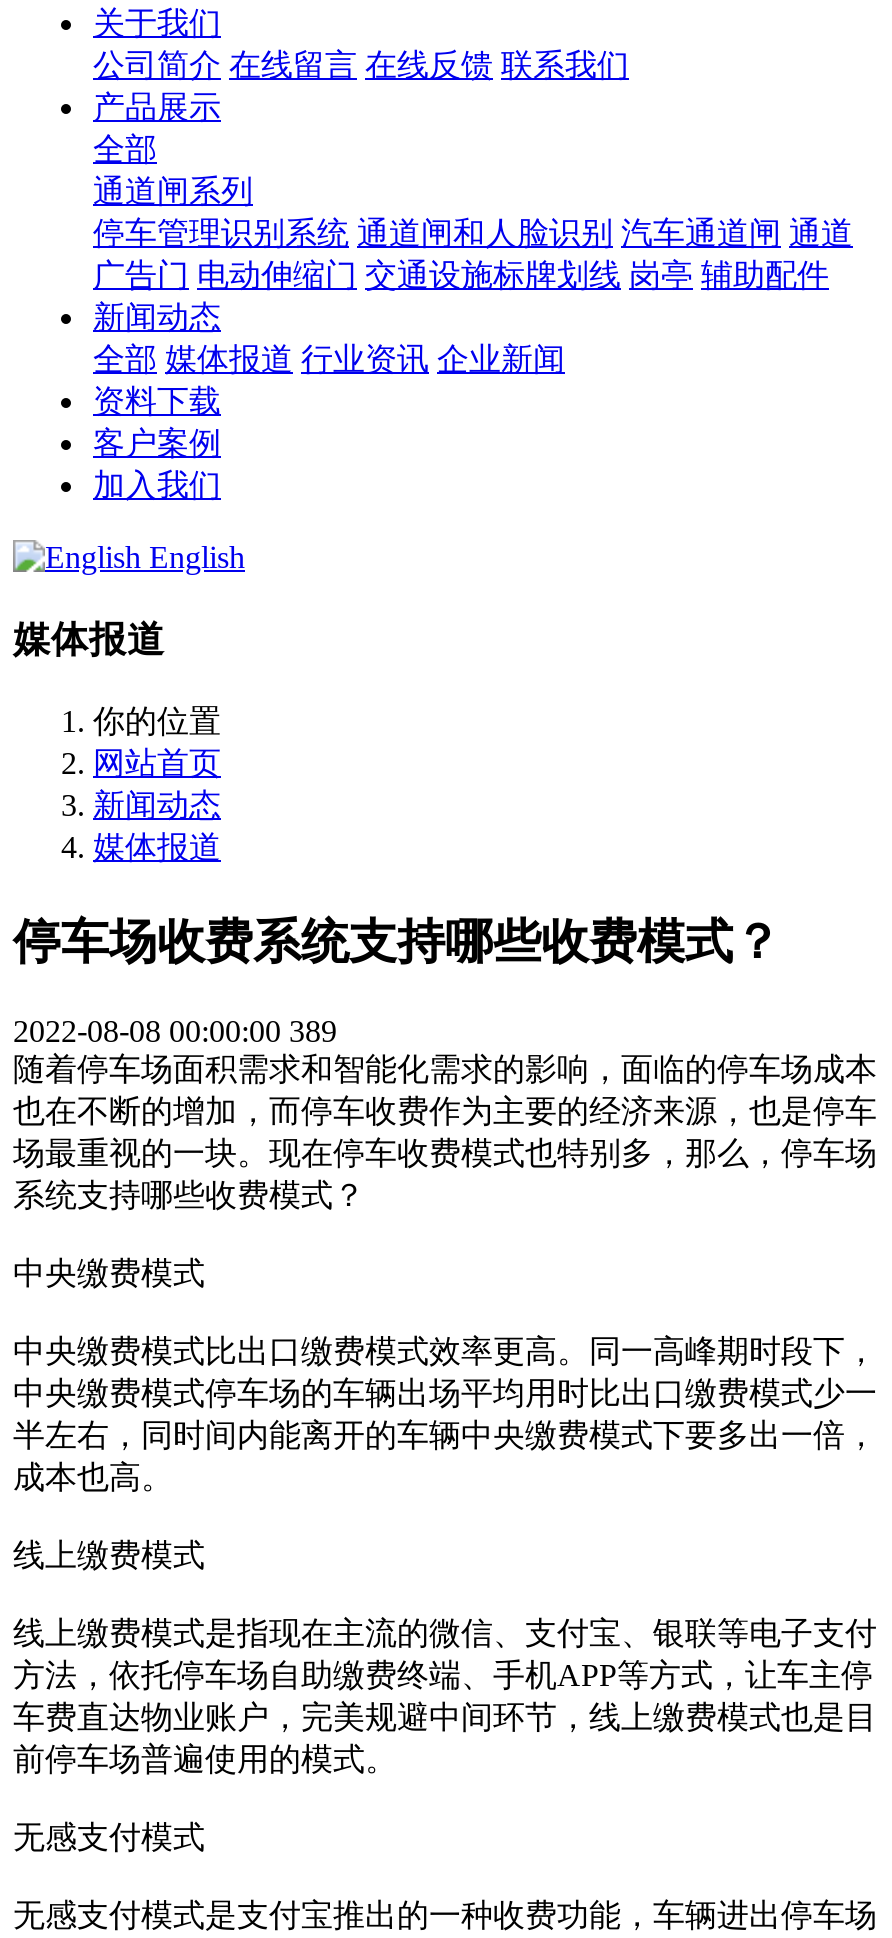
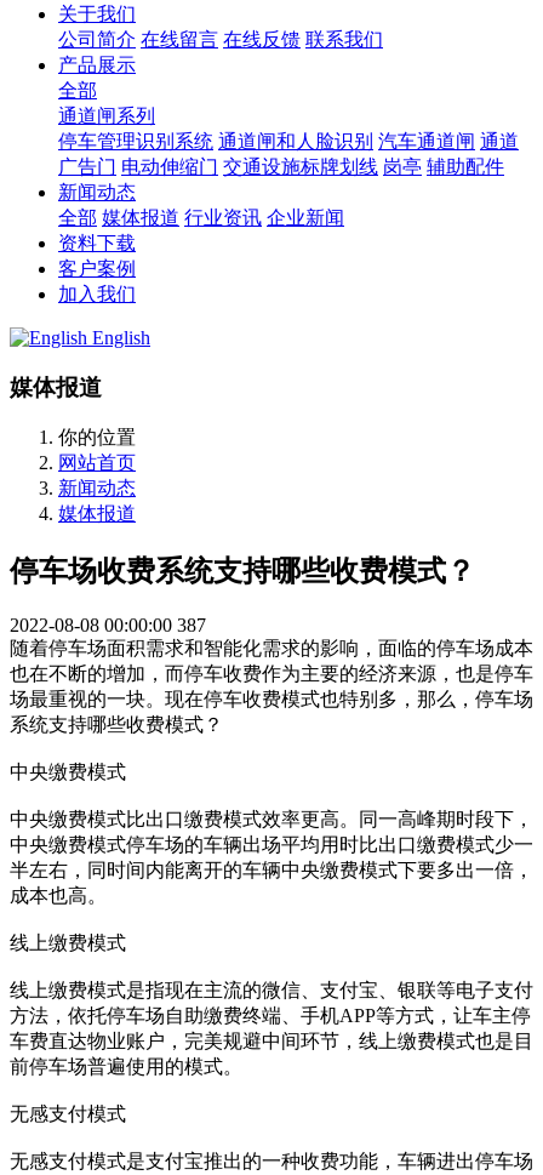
- 2022-08-08 00:00:00 389
+ 2022-08-08 00:00:00 387
